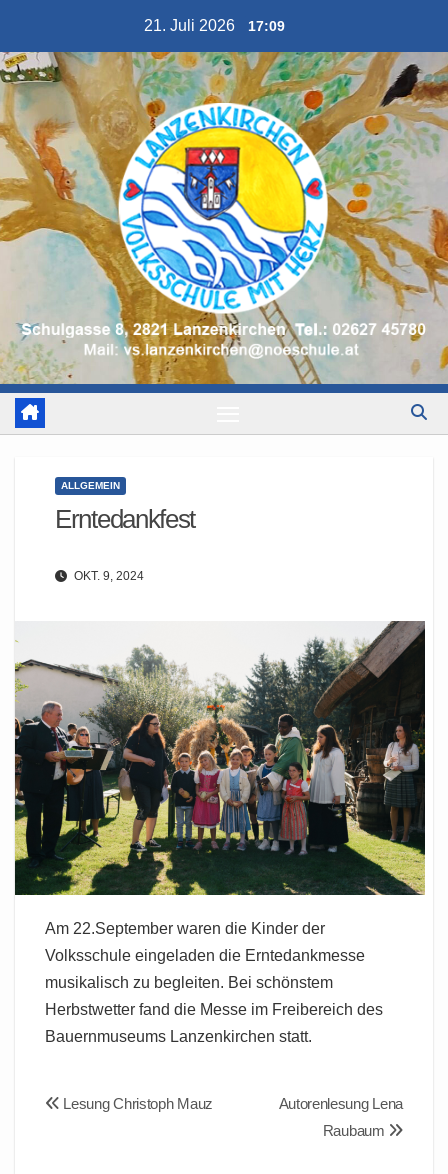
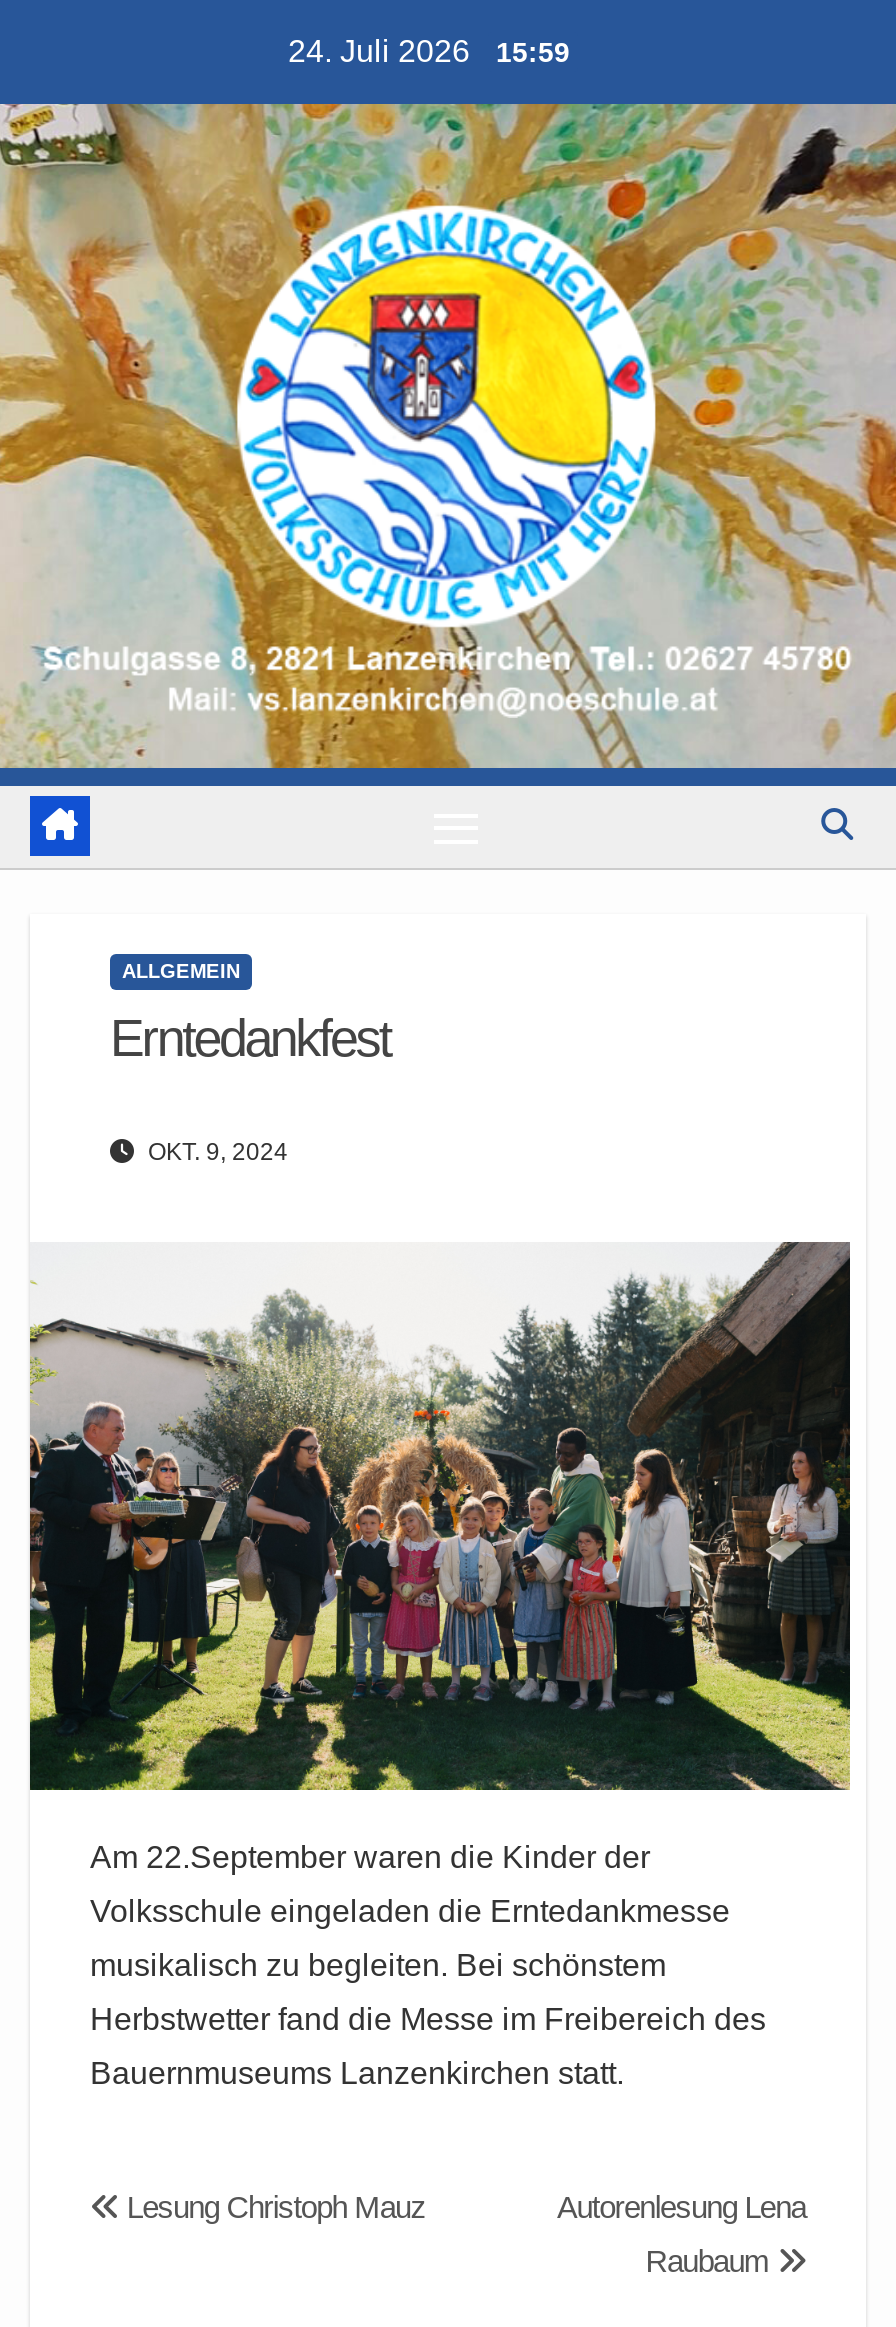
- 21. Juli 2026 17:09
+ 24. Juli 2026 15:59
